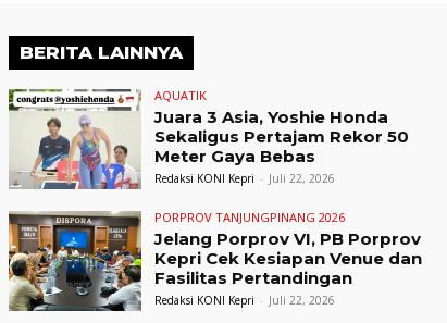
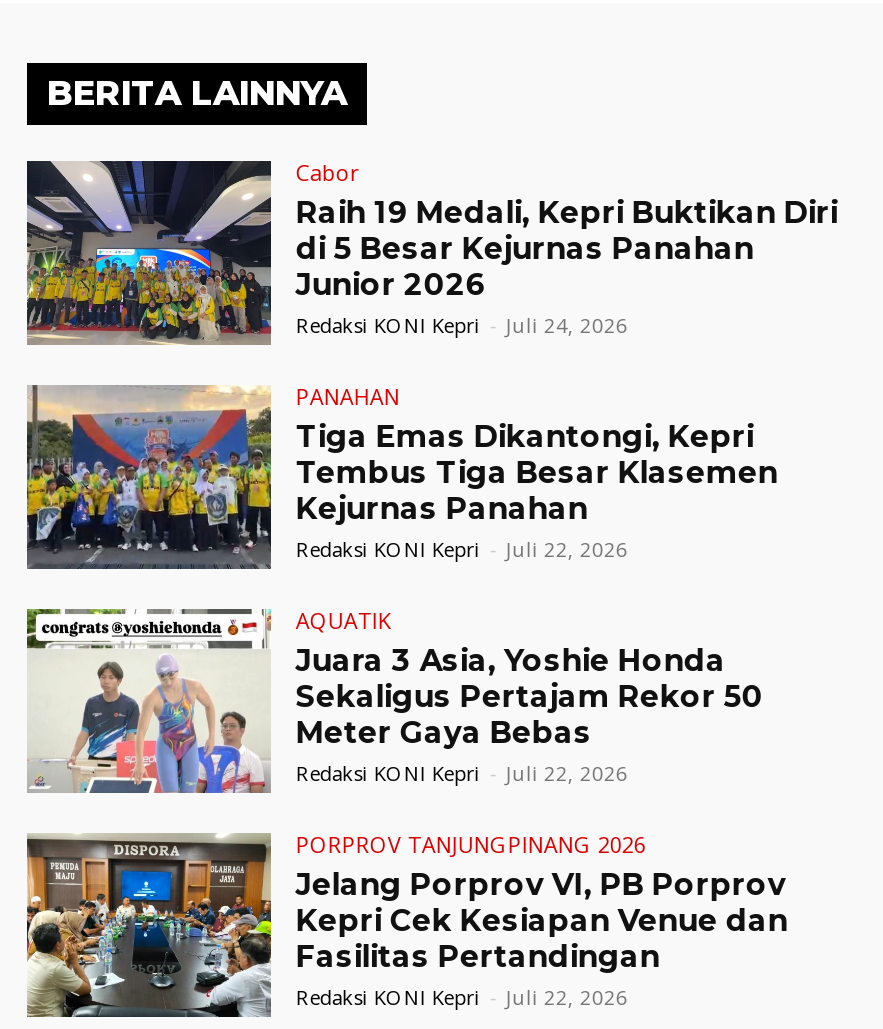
+ [image]
+ Cabor
+ Raih 19 Medali, Kepri Buktikan Diri
+ di 5 Besar Kejurnas Panahan
+ Junior 2026
+ Redaksi KONI Kepri - Juli 24, 2026
+ PANAHAN
+ Tiga Emas Dikantongi, Kepri
+ Tembus Tiga Besar Klasemen
+ Kejurnas Panahan
+ Redaksi KONI Kepri - Juli 22, 2026

+ [image]
